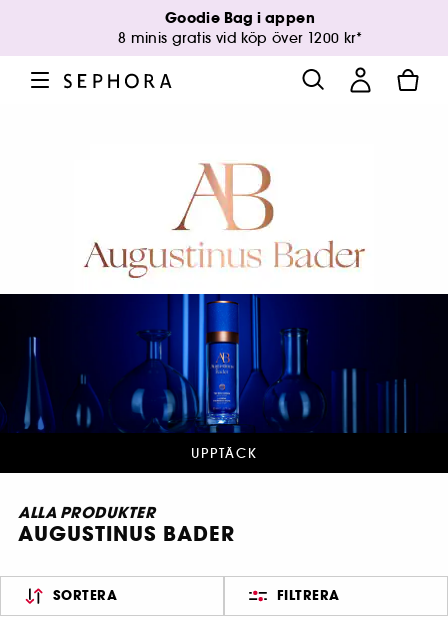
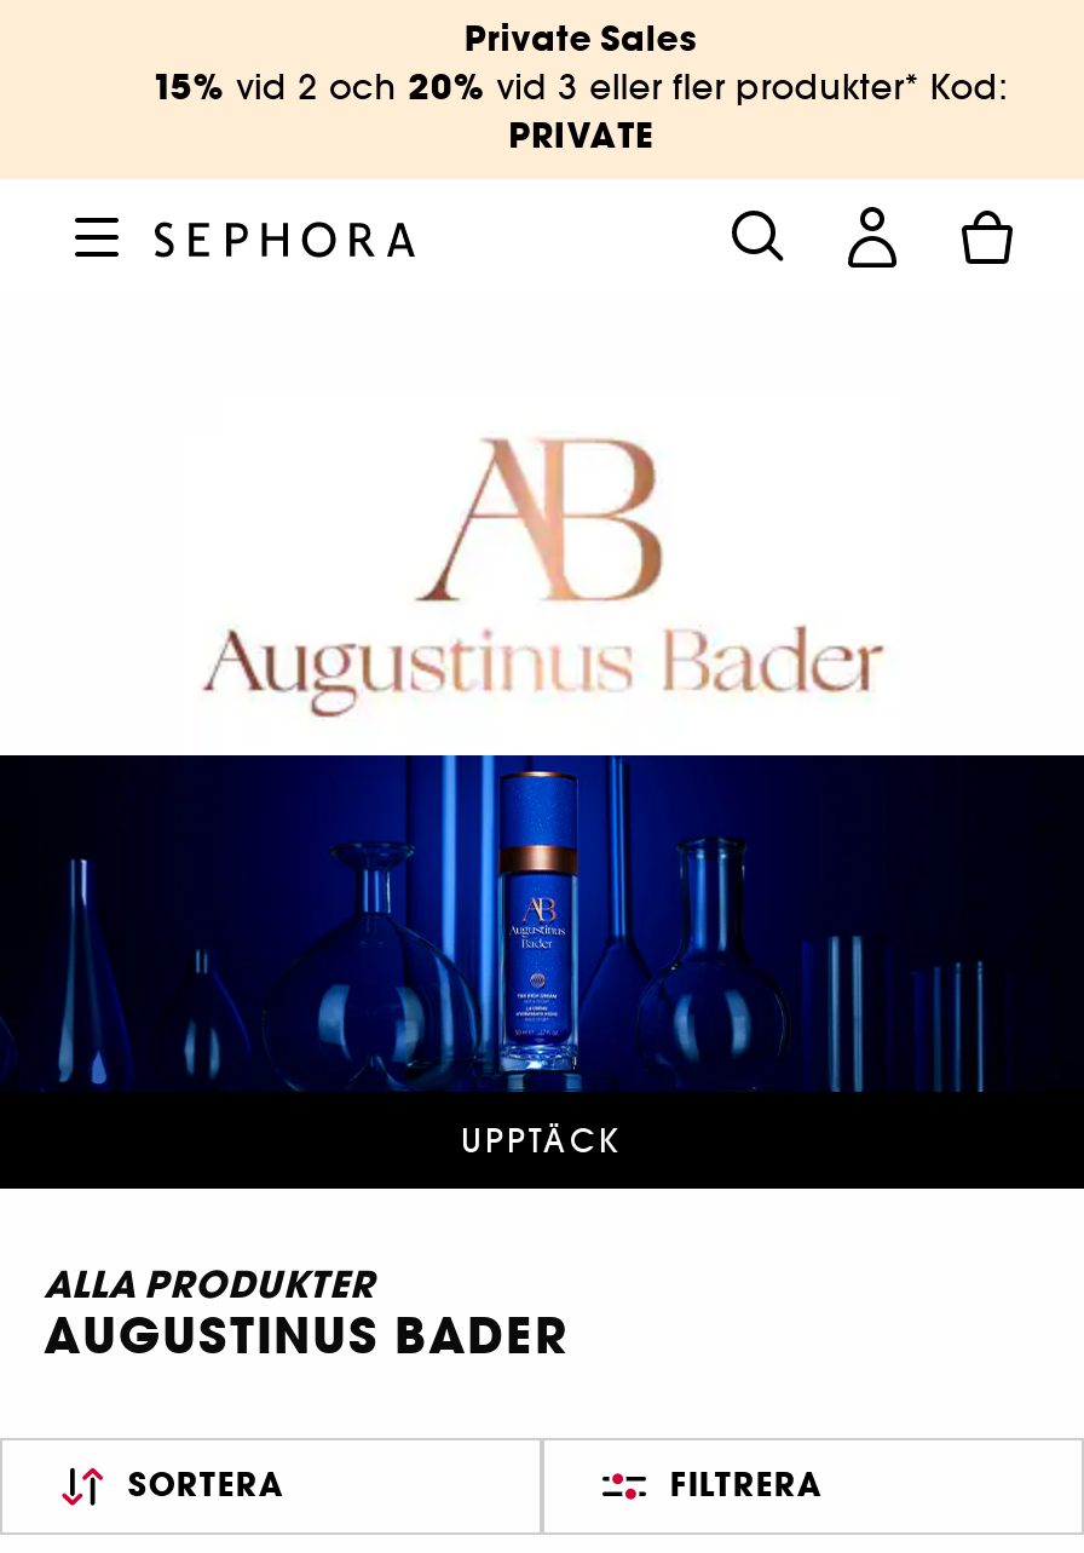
- Goodie Bag i appen
- 8 minis gratis vid köp över 1200 kr*
+ Private Sales
+ 15% vid 2 och 20% vid 3 eller fler produkter* Kod:
+ PRIVATE
